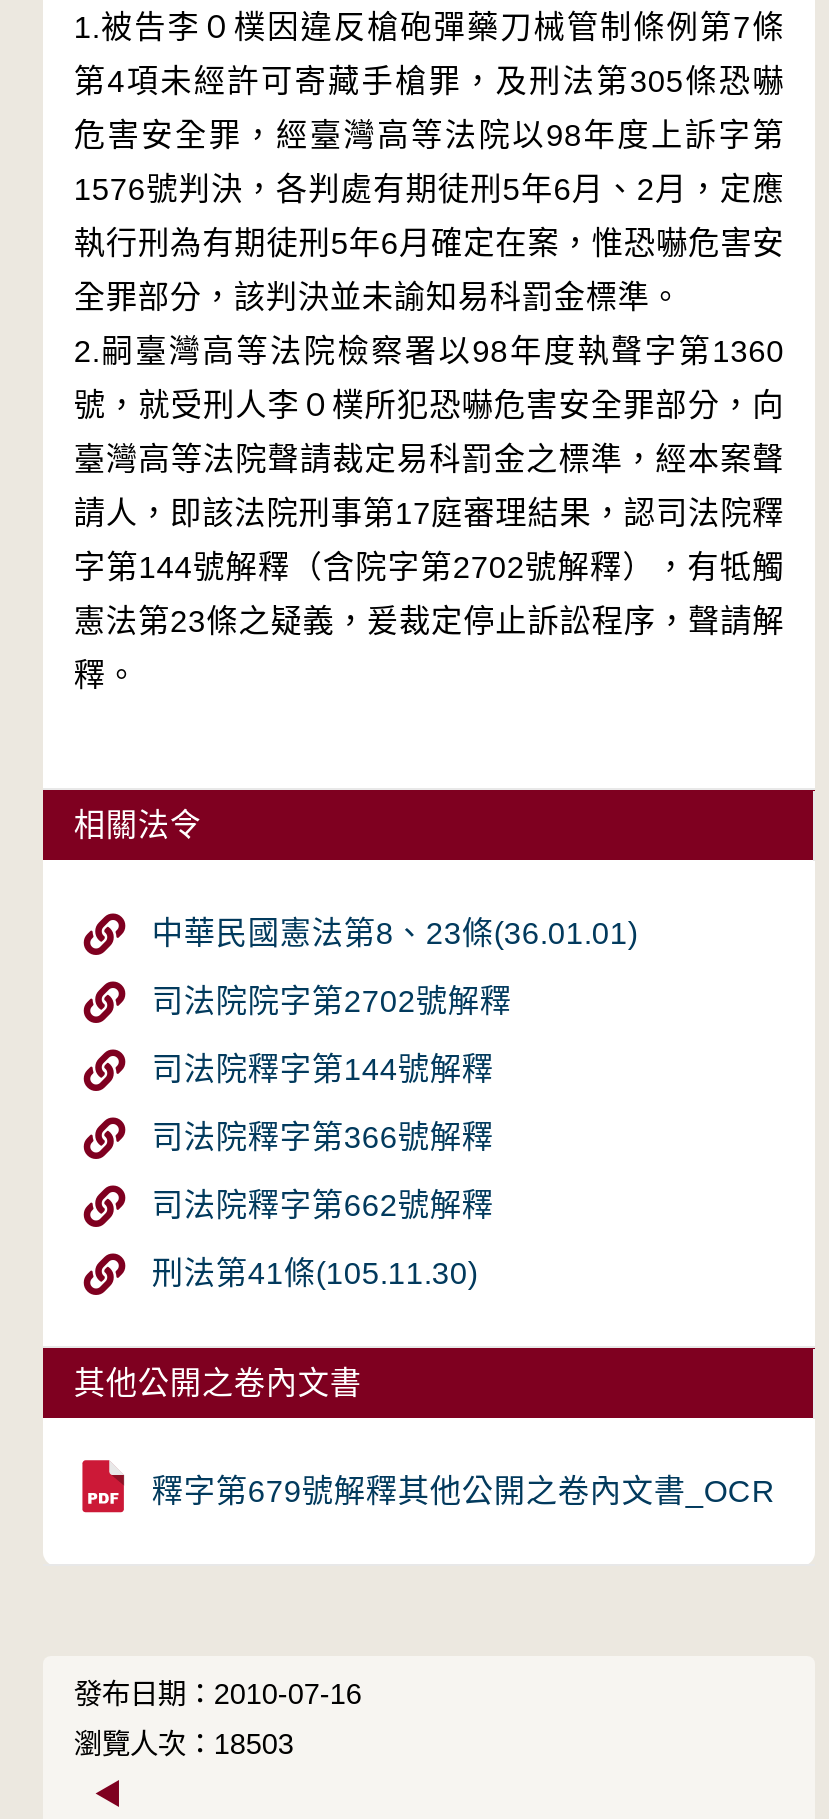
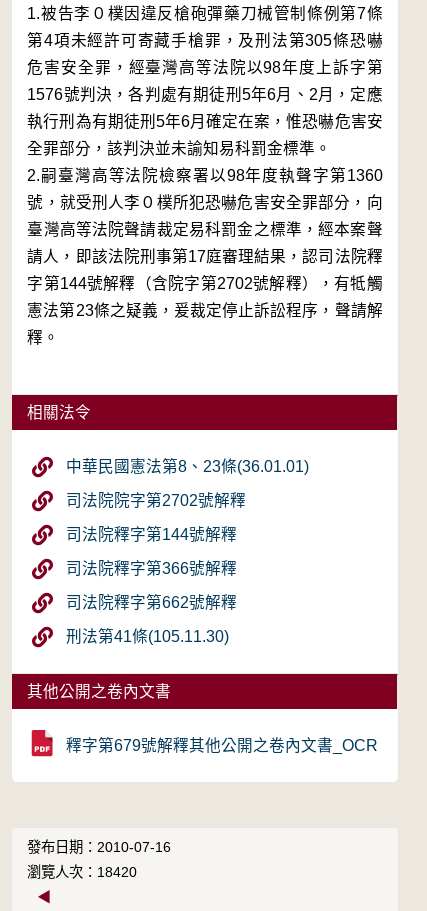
- 瀏覽人次：18503
+ 瀏覽人次：18420
